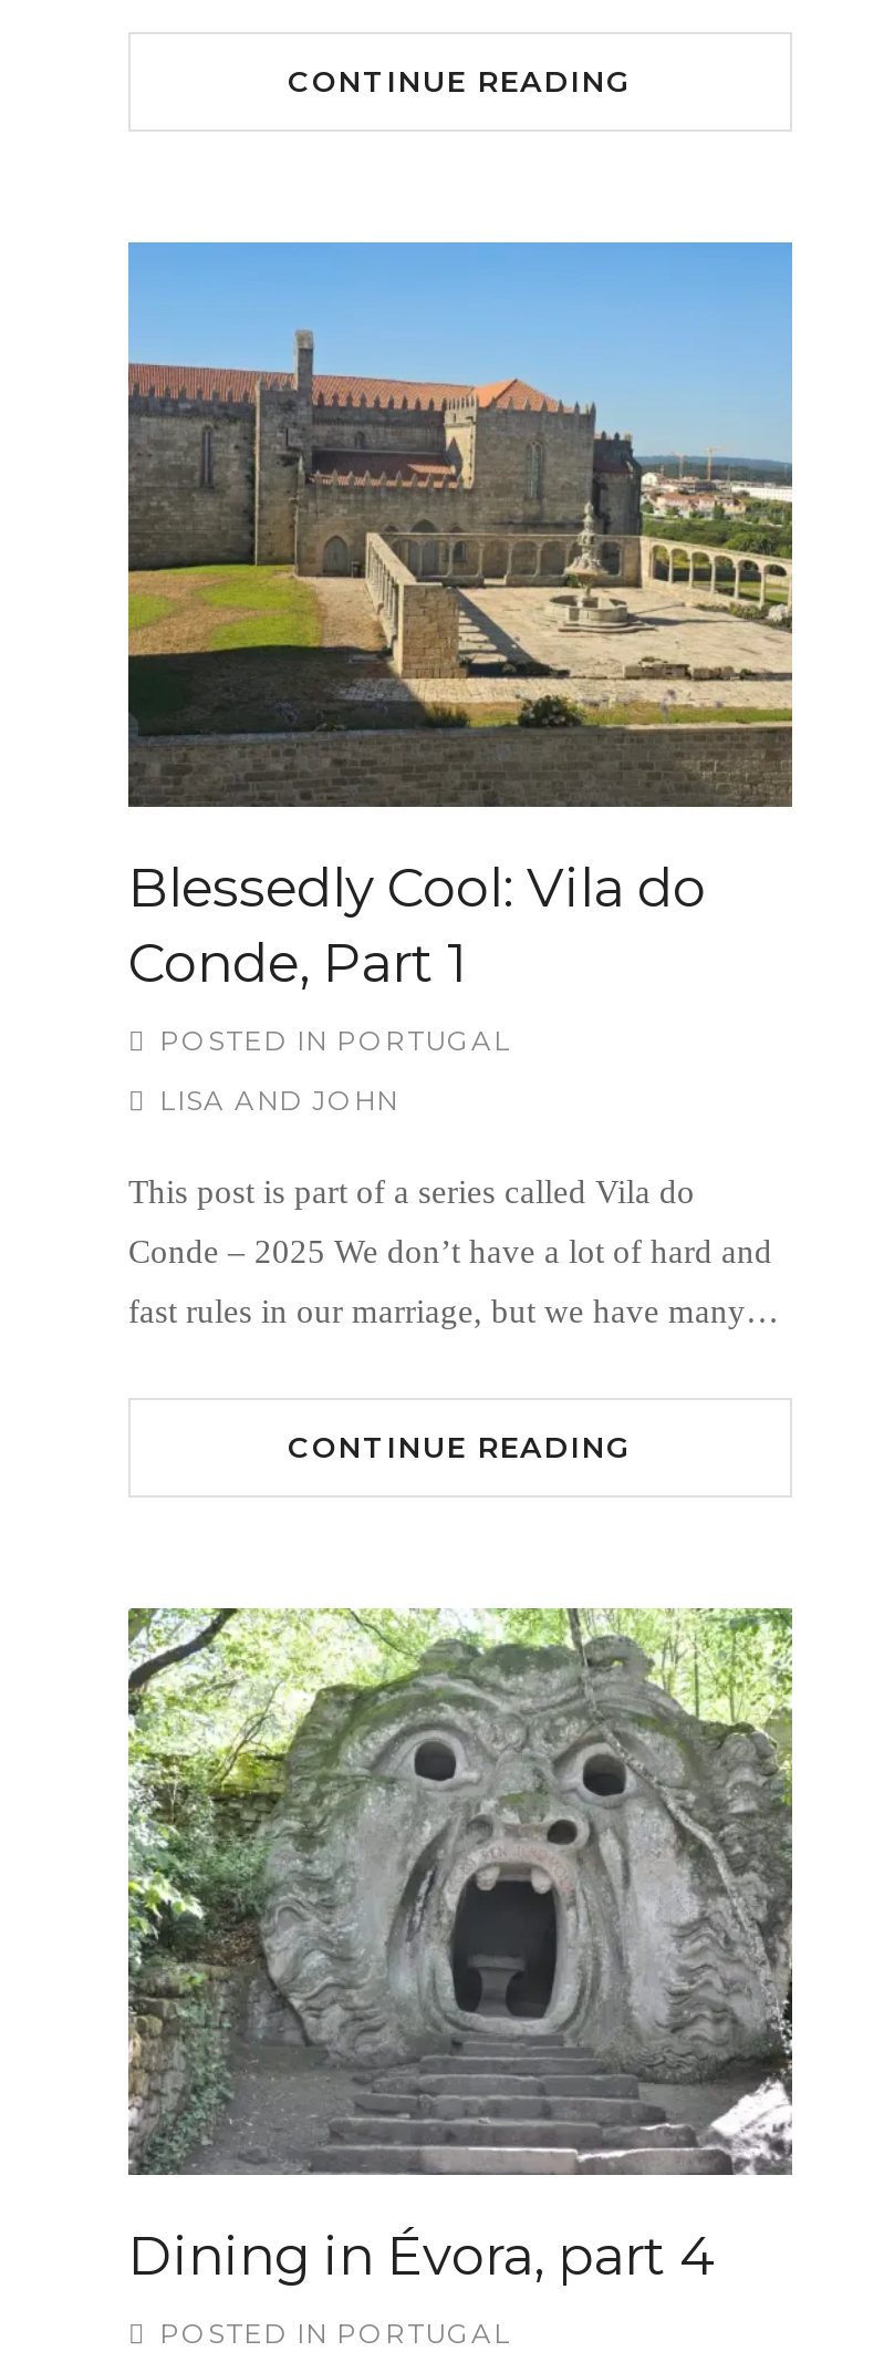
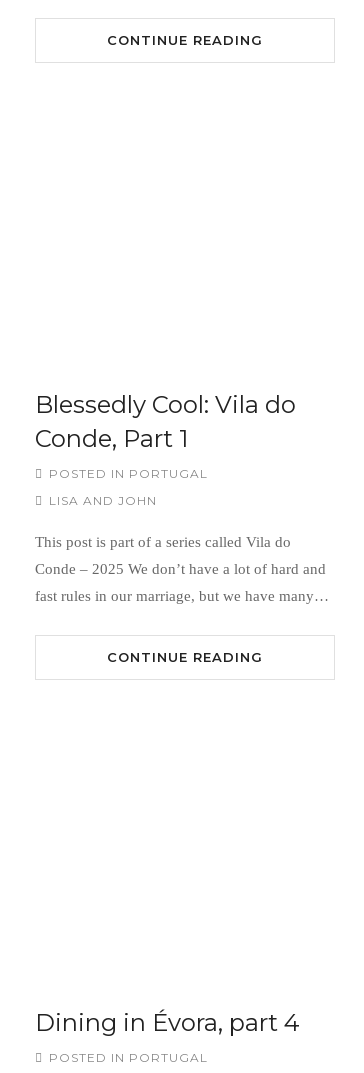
- [image]

- [image]
